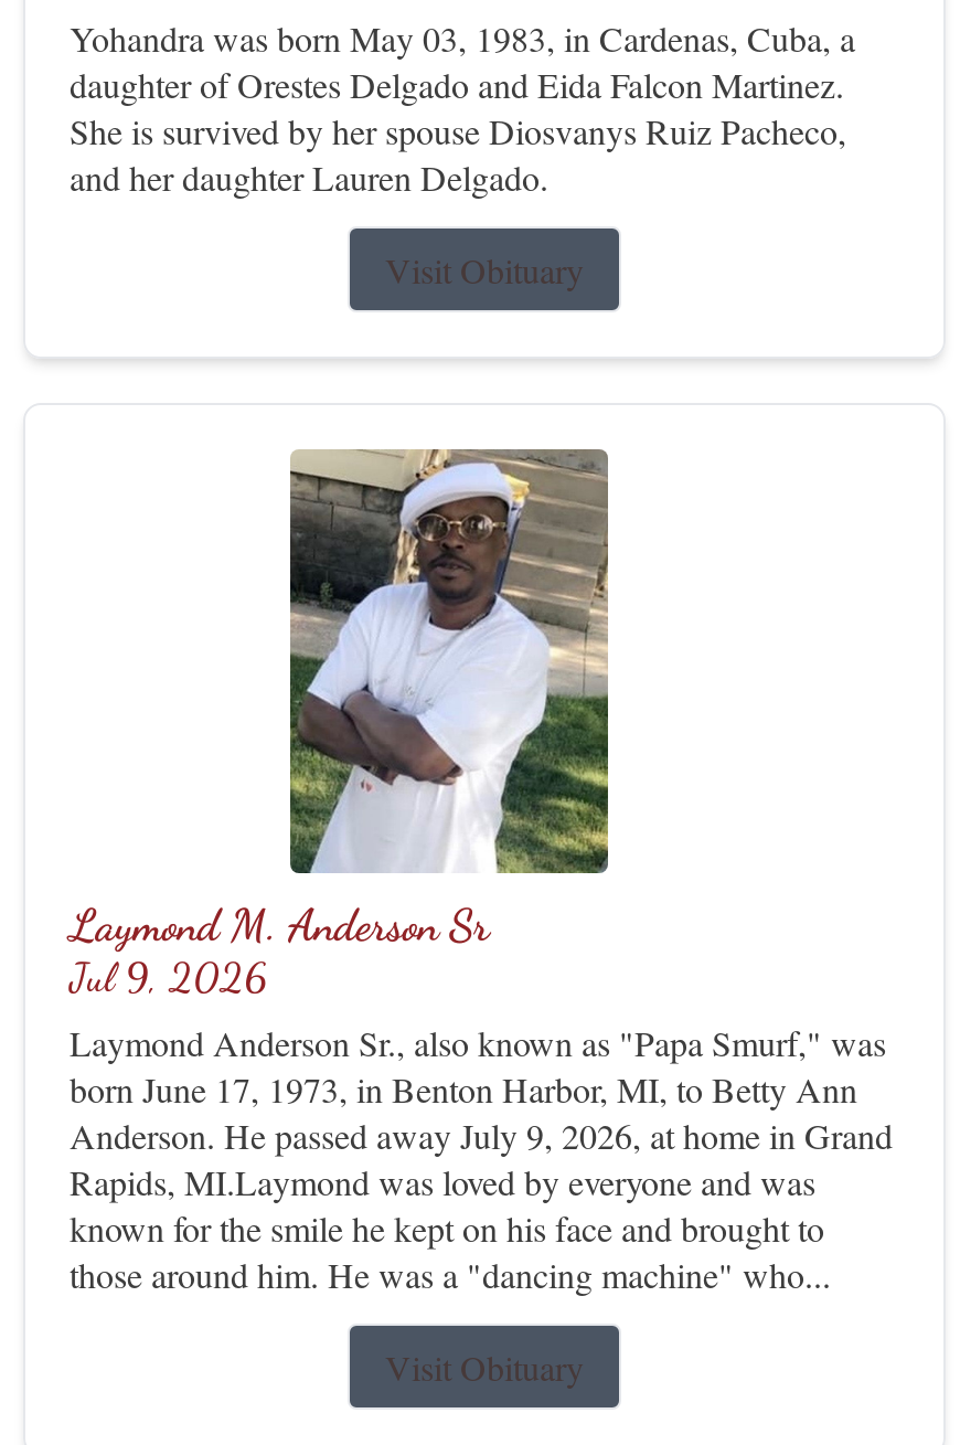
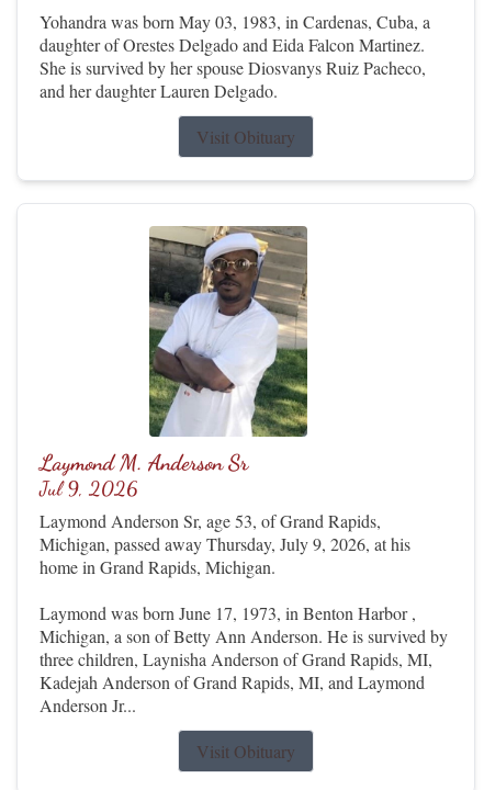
- Laymond Anderson Sr., also known as "Papa Smurf," was
- born June 17, 1973, in Benton Harbor, MI, to Betty Ann
- Anderson. He passed away July 9, 2026, at home in Grand
- Rapids, MI.Laymond was loved by everyone and was
- known for the smile he kept on his face and brought to
- those around him. He was a "dancing machine" who...
+ Laymond Anderson Sr, age 53, of Grand Rapids,
+ Michigan, passed away Thursday, July 9, 2026, at his
+ home in Grand Rapids, Michigan.
+ Laymond was born June 17, 1973, in Benton Harbor ,
+ Michigan, a son of Betty Ann Anderson. He is survived by
+ three children, Laynisha Anderson of Grand Rapids, MI,
+ Kadejah Anderson of Grand Rapids, MI, and Laymond
+ Anderson Jr...
